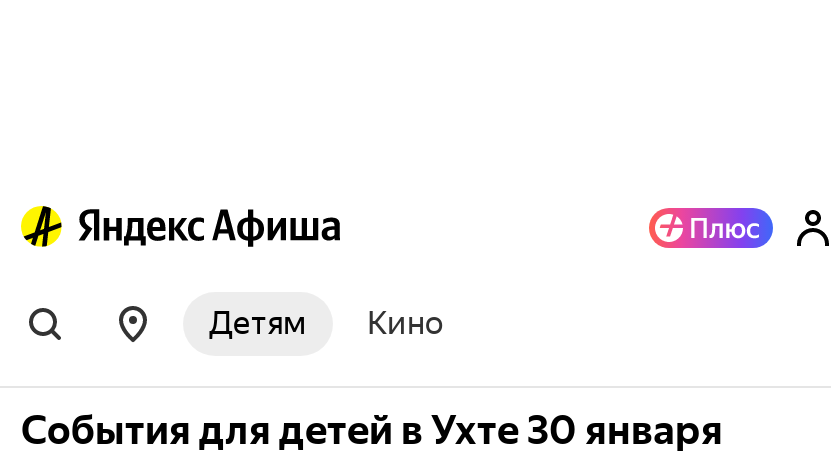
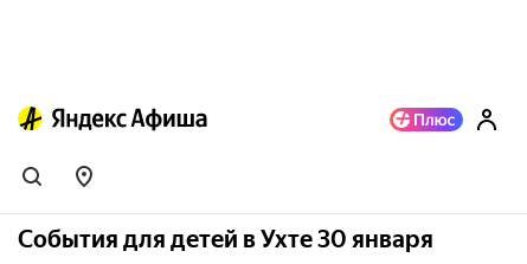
- Детям
- Кино
